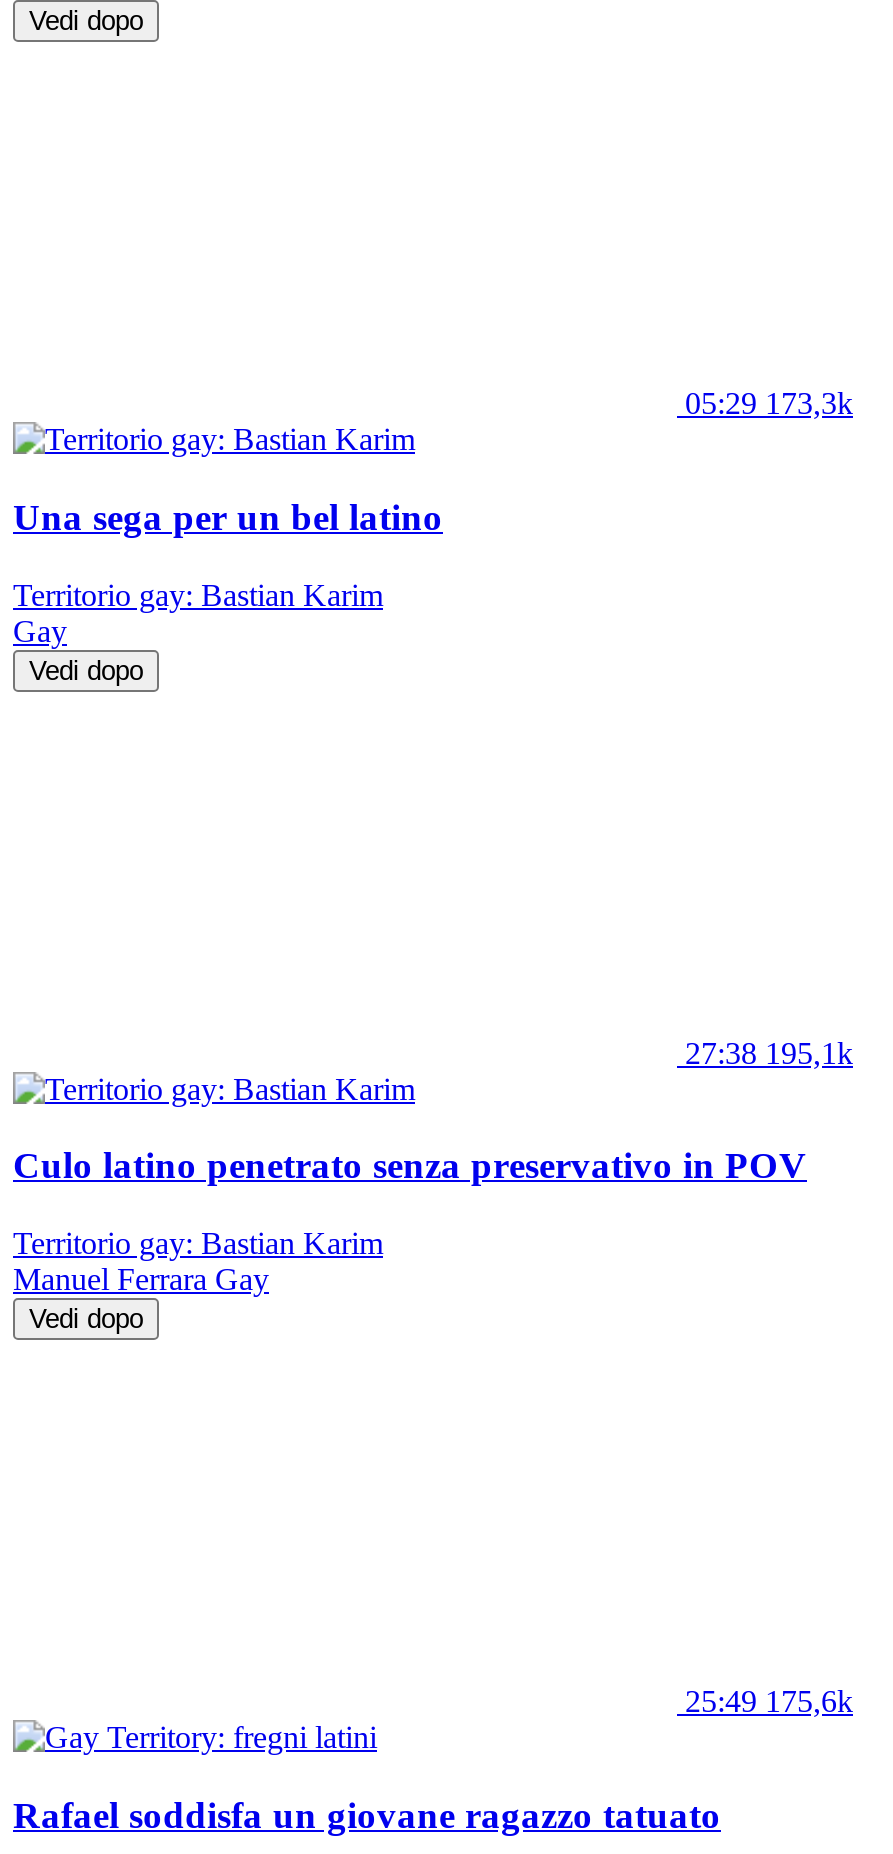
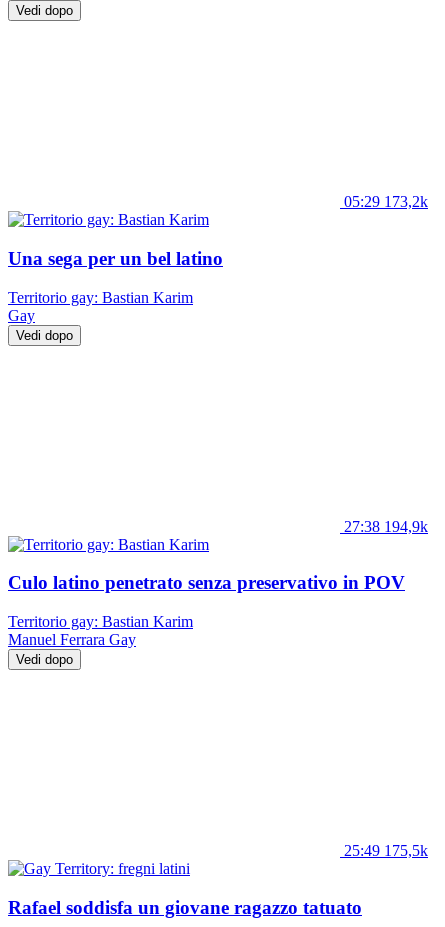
- 05:29 173,3k
+ 05:29 173,2k

- 27:38 195,1k
+ 27:38 194,9k

- 25:49 175,6k
+ 25:49 175,5k
